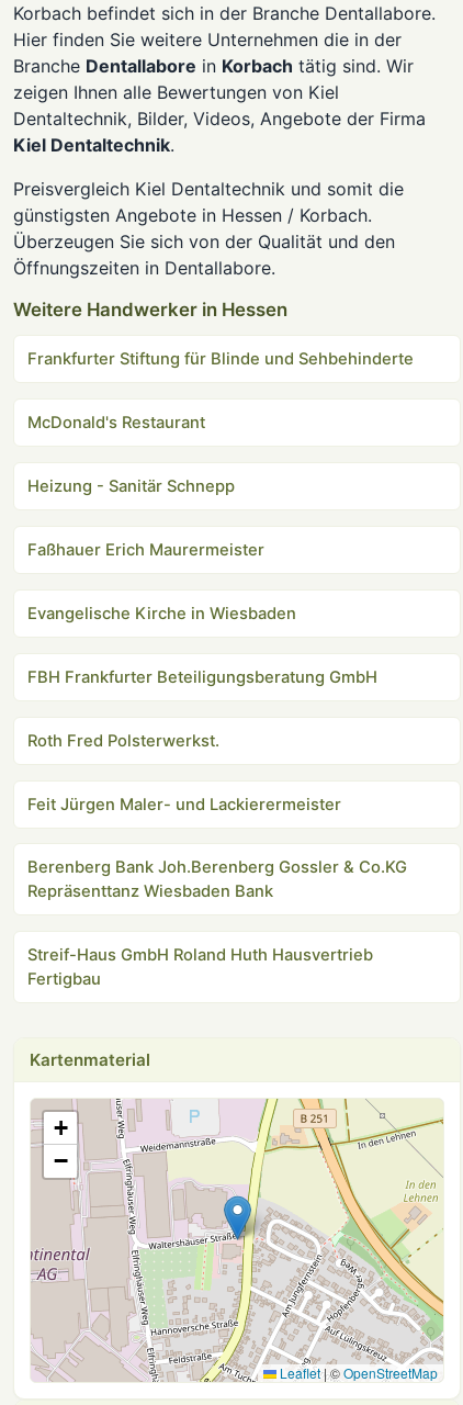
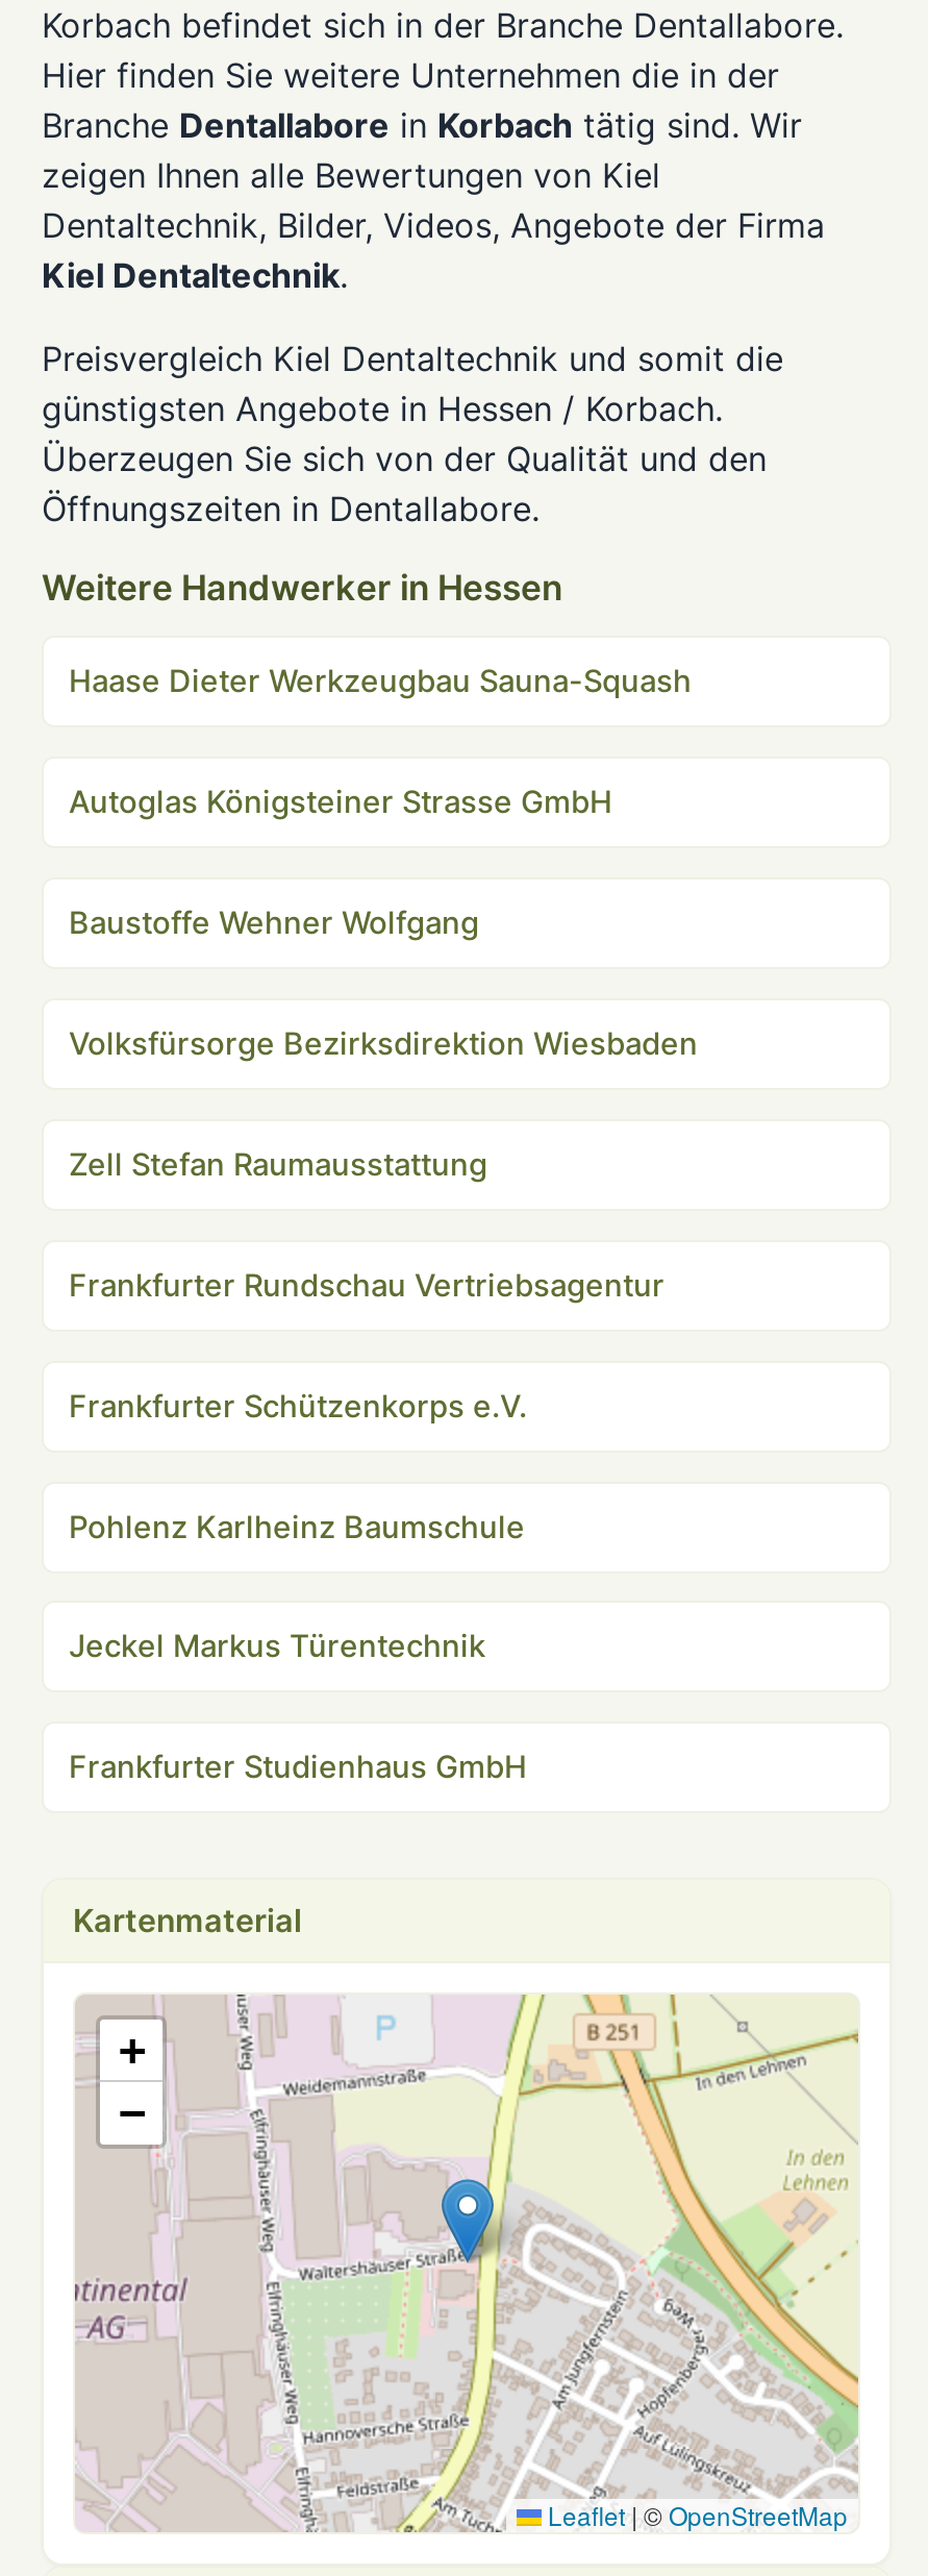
- Frankfurter Stiftung für Blinde und Sehbehinderte
+ Haase Dieter Werkzeugbau Sauna-Squash

- McDonald's Restaurant
+ Autoglas Königsteiner Strasse GmbH

- Heizung - Sanitär Schnepp
+ Baustoffe Wehner Wolfgang

- Faßhauer Erich Maurermeister
+ Volksfürsorge Bezirksdirektion Wiesbaden

- Evangelische Kirche in Wiesbaden
+ Zell Stefan Raumausstattung

- FBH Frankfurter Beteiligungsberatung GmbH
+ Frankfurter Rundschau Vertriebsagentur

- Roth Fred Polsterwerkst.
+ Frankfurter Schützenkorps e.V.

- Feit Jürgen Maler- und Lackierermeister
+ Pohlenz Karlheinz Baumschule

- Berenberg Bank Joh.Berenberg Gossler & Co.KG
- Repräsenttanz Wiesbaden Bank
+ Jeckel Markus Türentechnik

- Streif-Haus GmbH Roland Huth Hausvertrieb
- Fertigbau
+ Frankfurter Studienhaus GmbH
